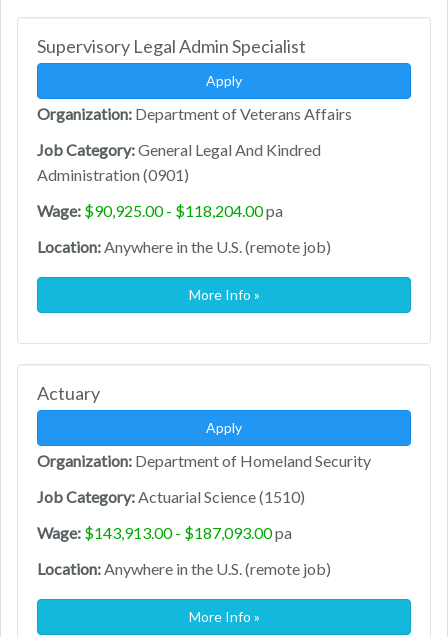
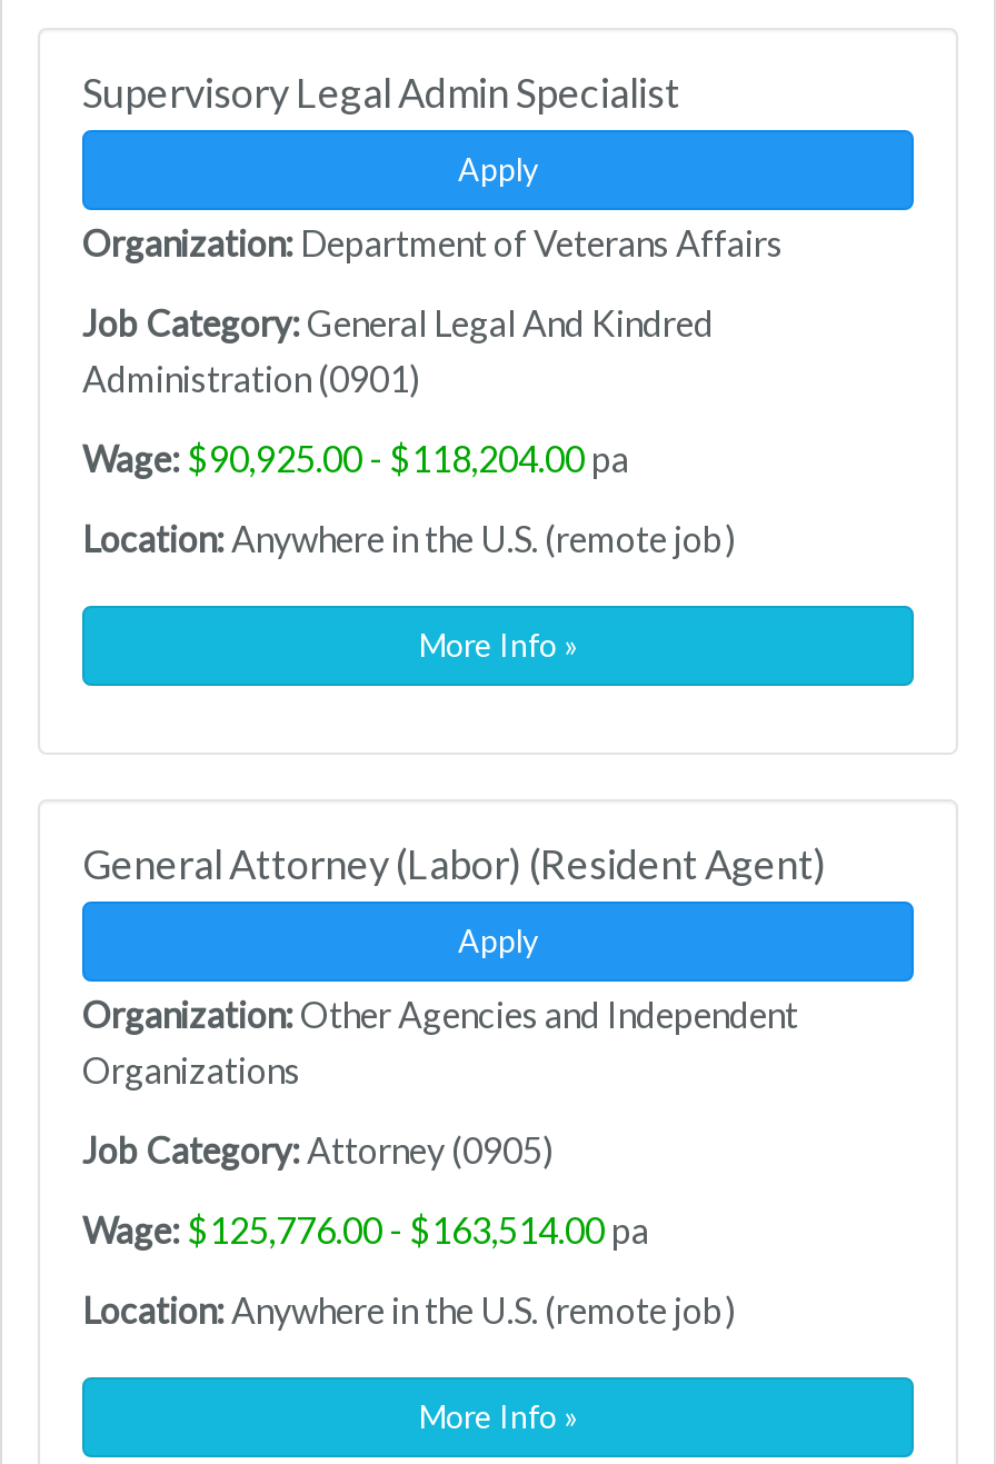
- Actuary
+ General Attorney (Labor) (Resident Agent)

- Organization: Department of Homeland Security
+ Organization: Other Agencies and Independent
+ Organizations

- Job Category: Actuarial Science (1510)
+ Job Category: Attorney (0905)

- Wage: $143,913.00 - $187,093.00 pa
+ Wage: $125,776.00 - $163,514.00 pa
